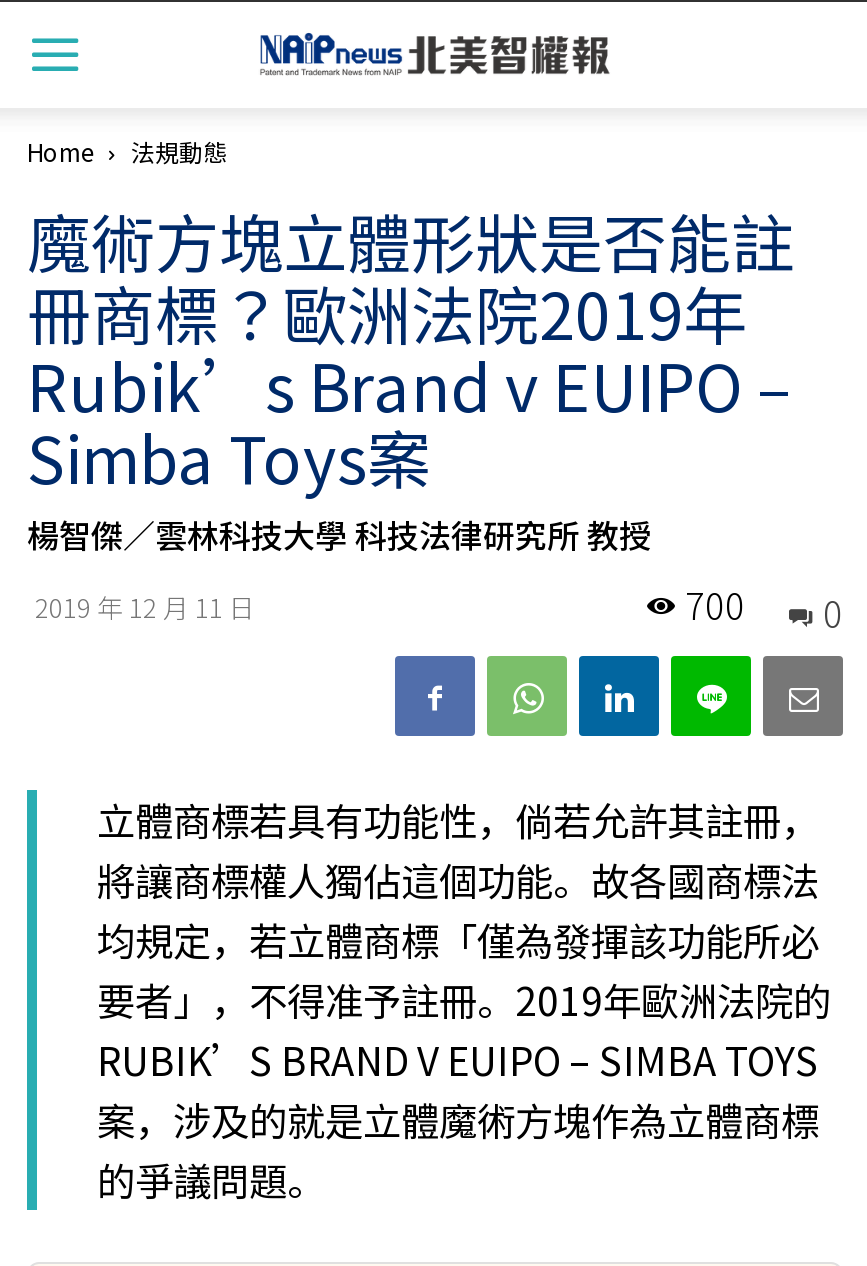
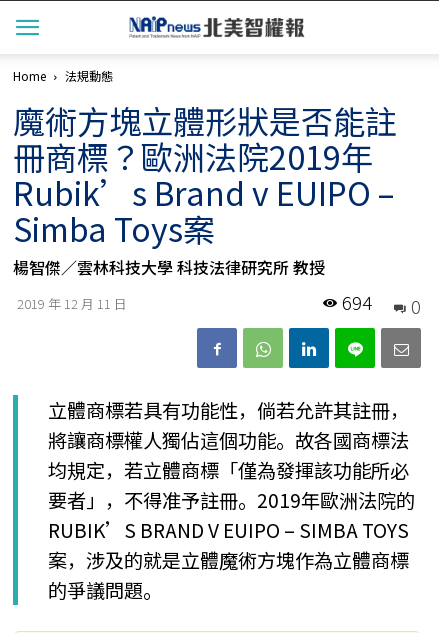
- 700 0
+ 694 0
